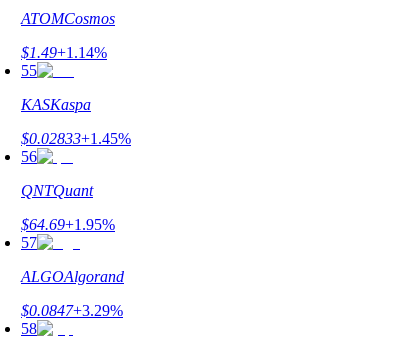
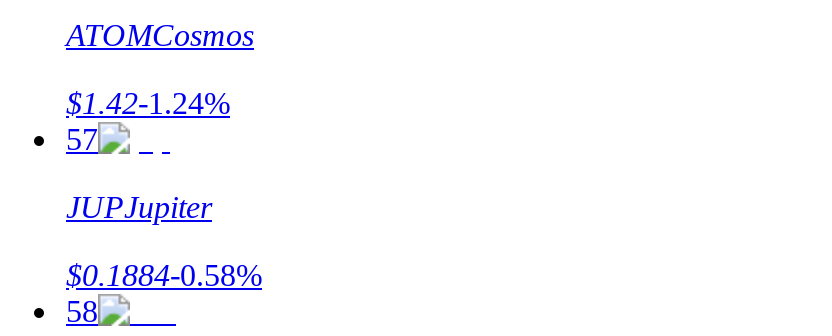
- $1.49+ 1.14%
- 55
- KASKaspa
- $0.02833+ 1.45%
- 56
- QNTQuant
- $64.69+ 1.95%
+ $1.42-1.24%

- ALGOAlgorand
+ JUPJupiter

- $0.0847+3.29%
+ $0.1884-0.58%
